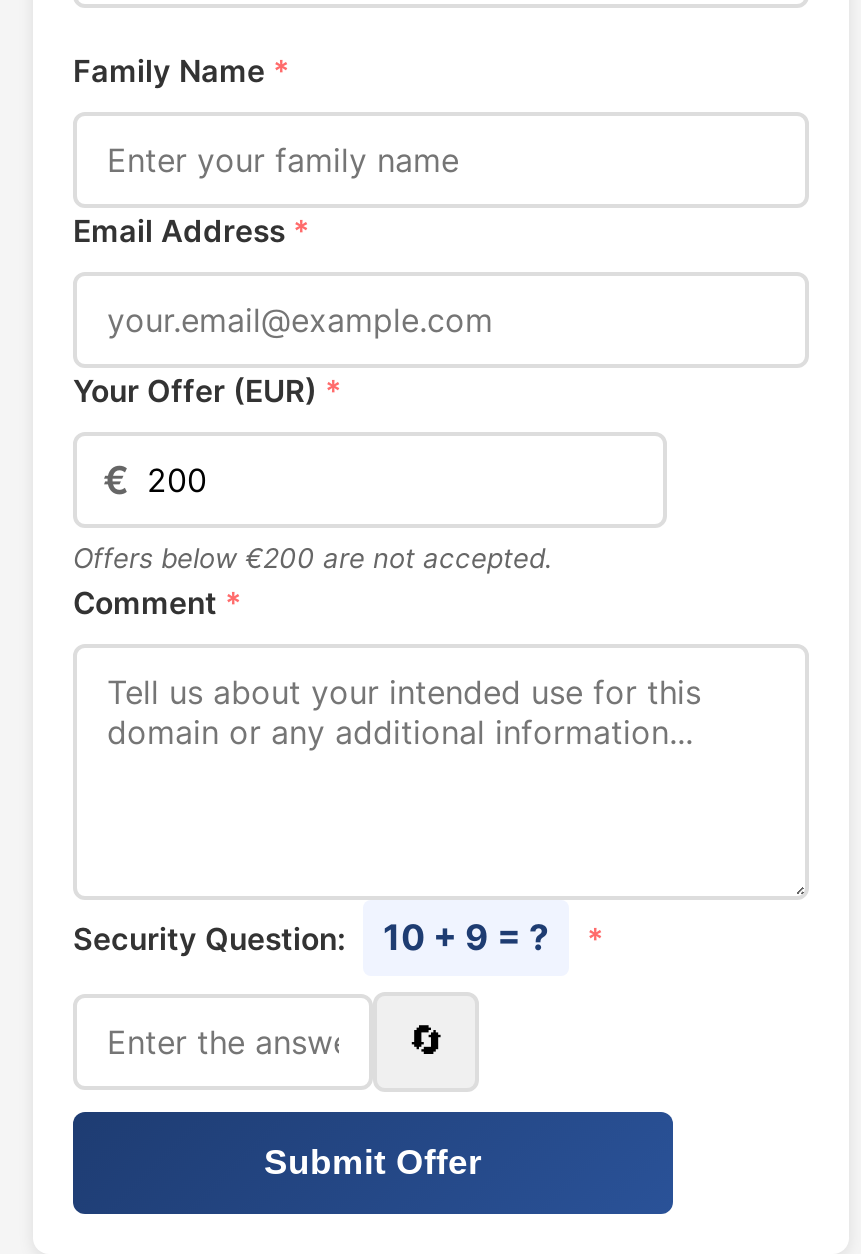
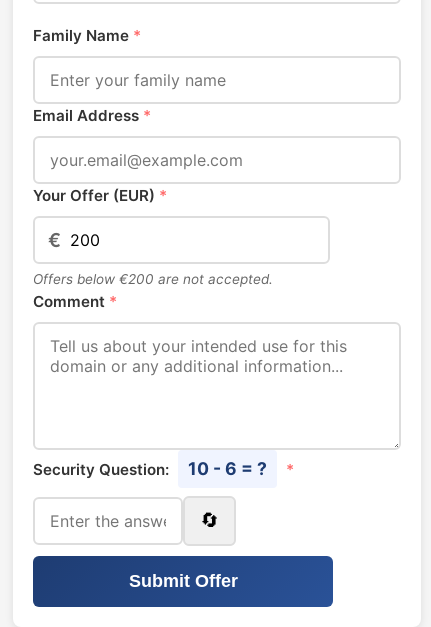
- 10 + 9 = ?
+ 10 - 6 = ?
